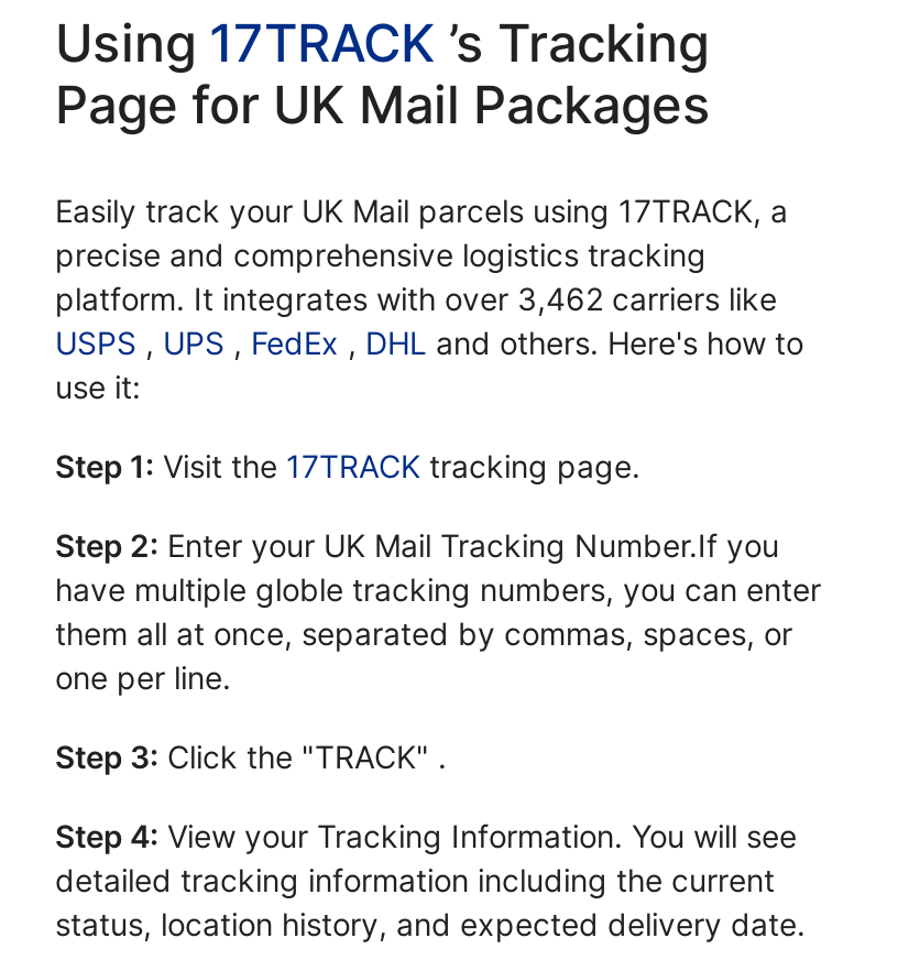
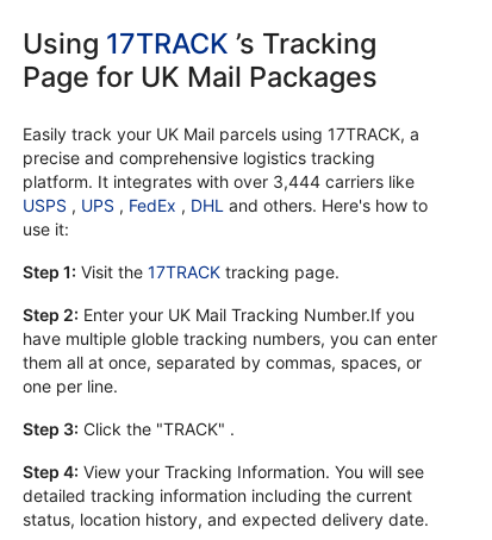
- platform. It integrates with over 3,462 carriers like
+ platform. It integrates with over 3,444 carriers like
